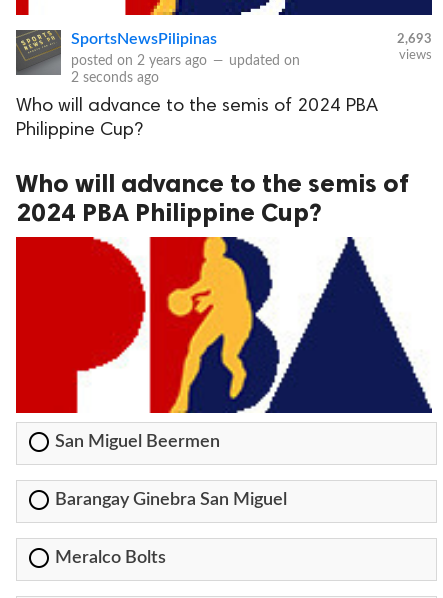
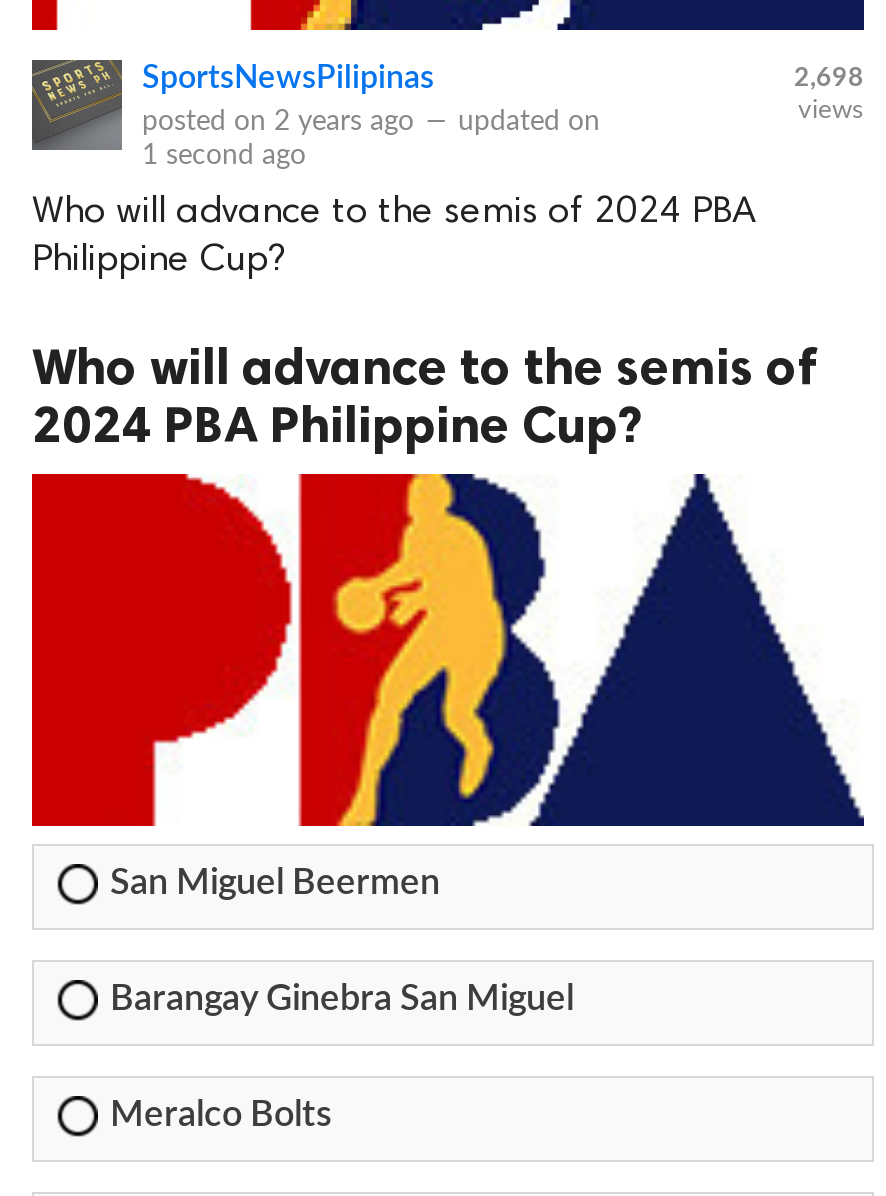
- 2,693
+ 2,698

- 2 seconds ago
+ 1 second ago
